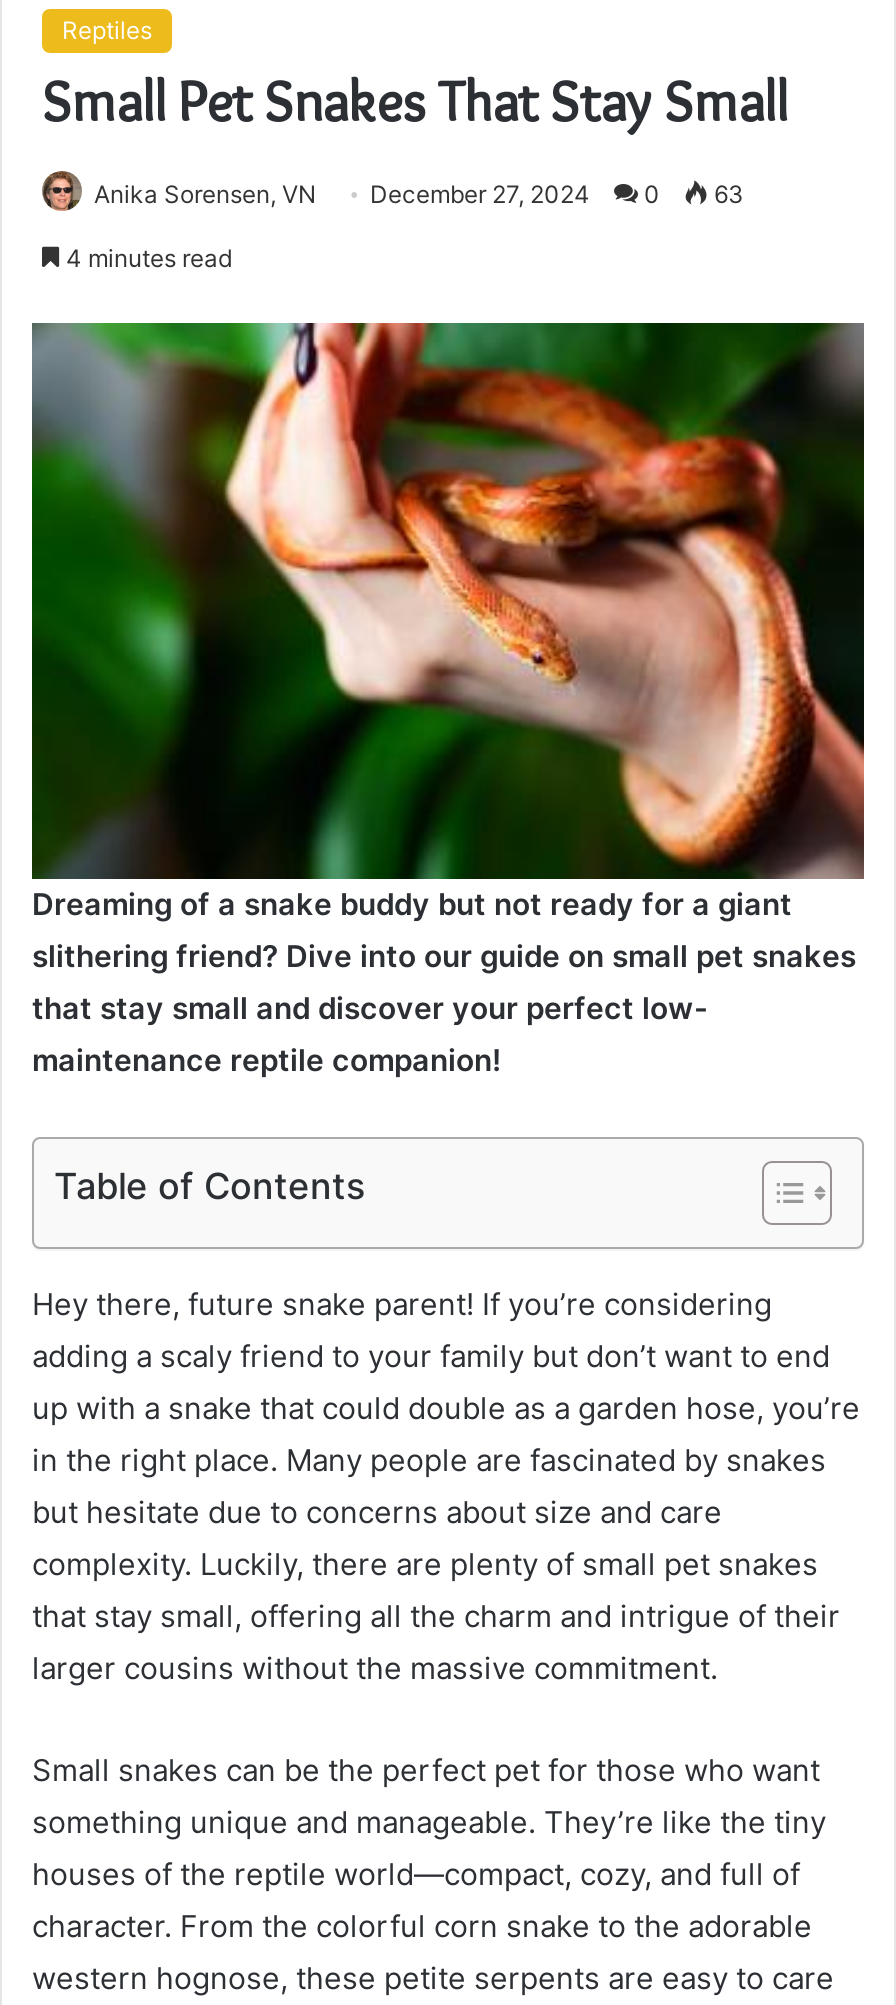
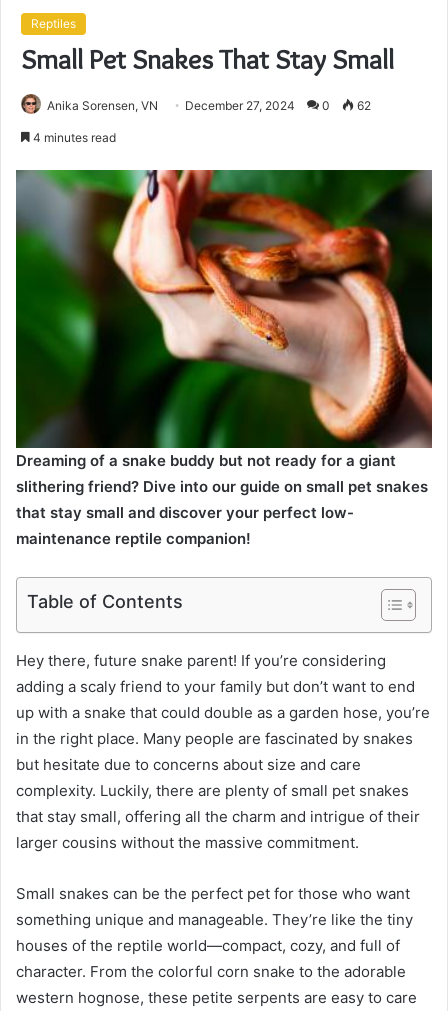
- Anika Sorensen, VN December 27, 2024 0 63
+ Anika Sorensen, VN December 27, 2024 0 62
